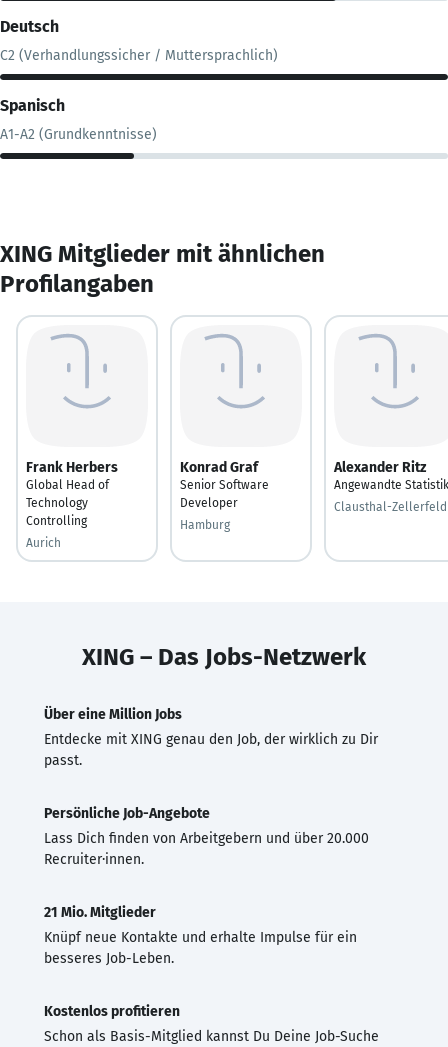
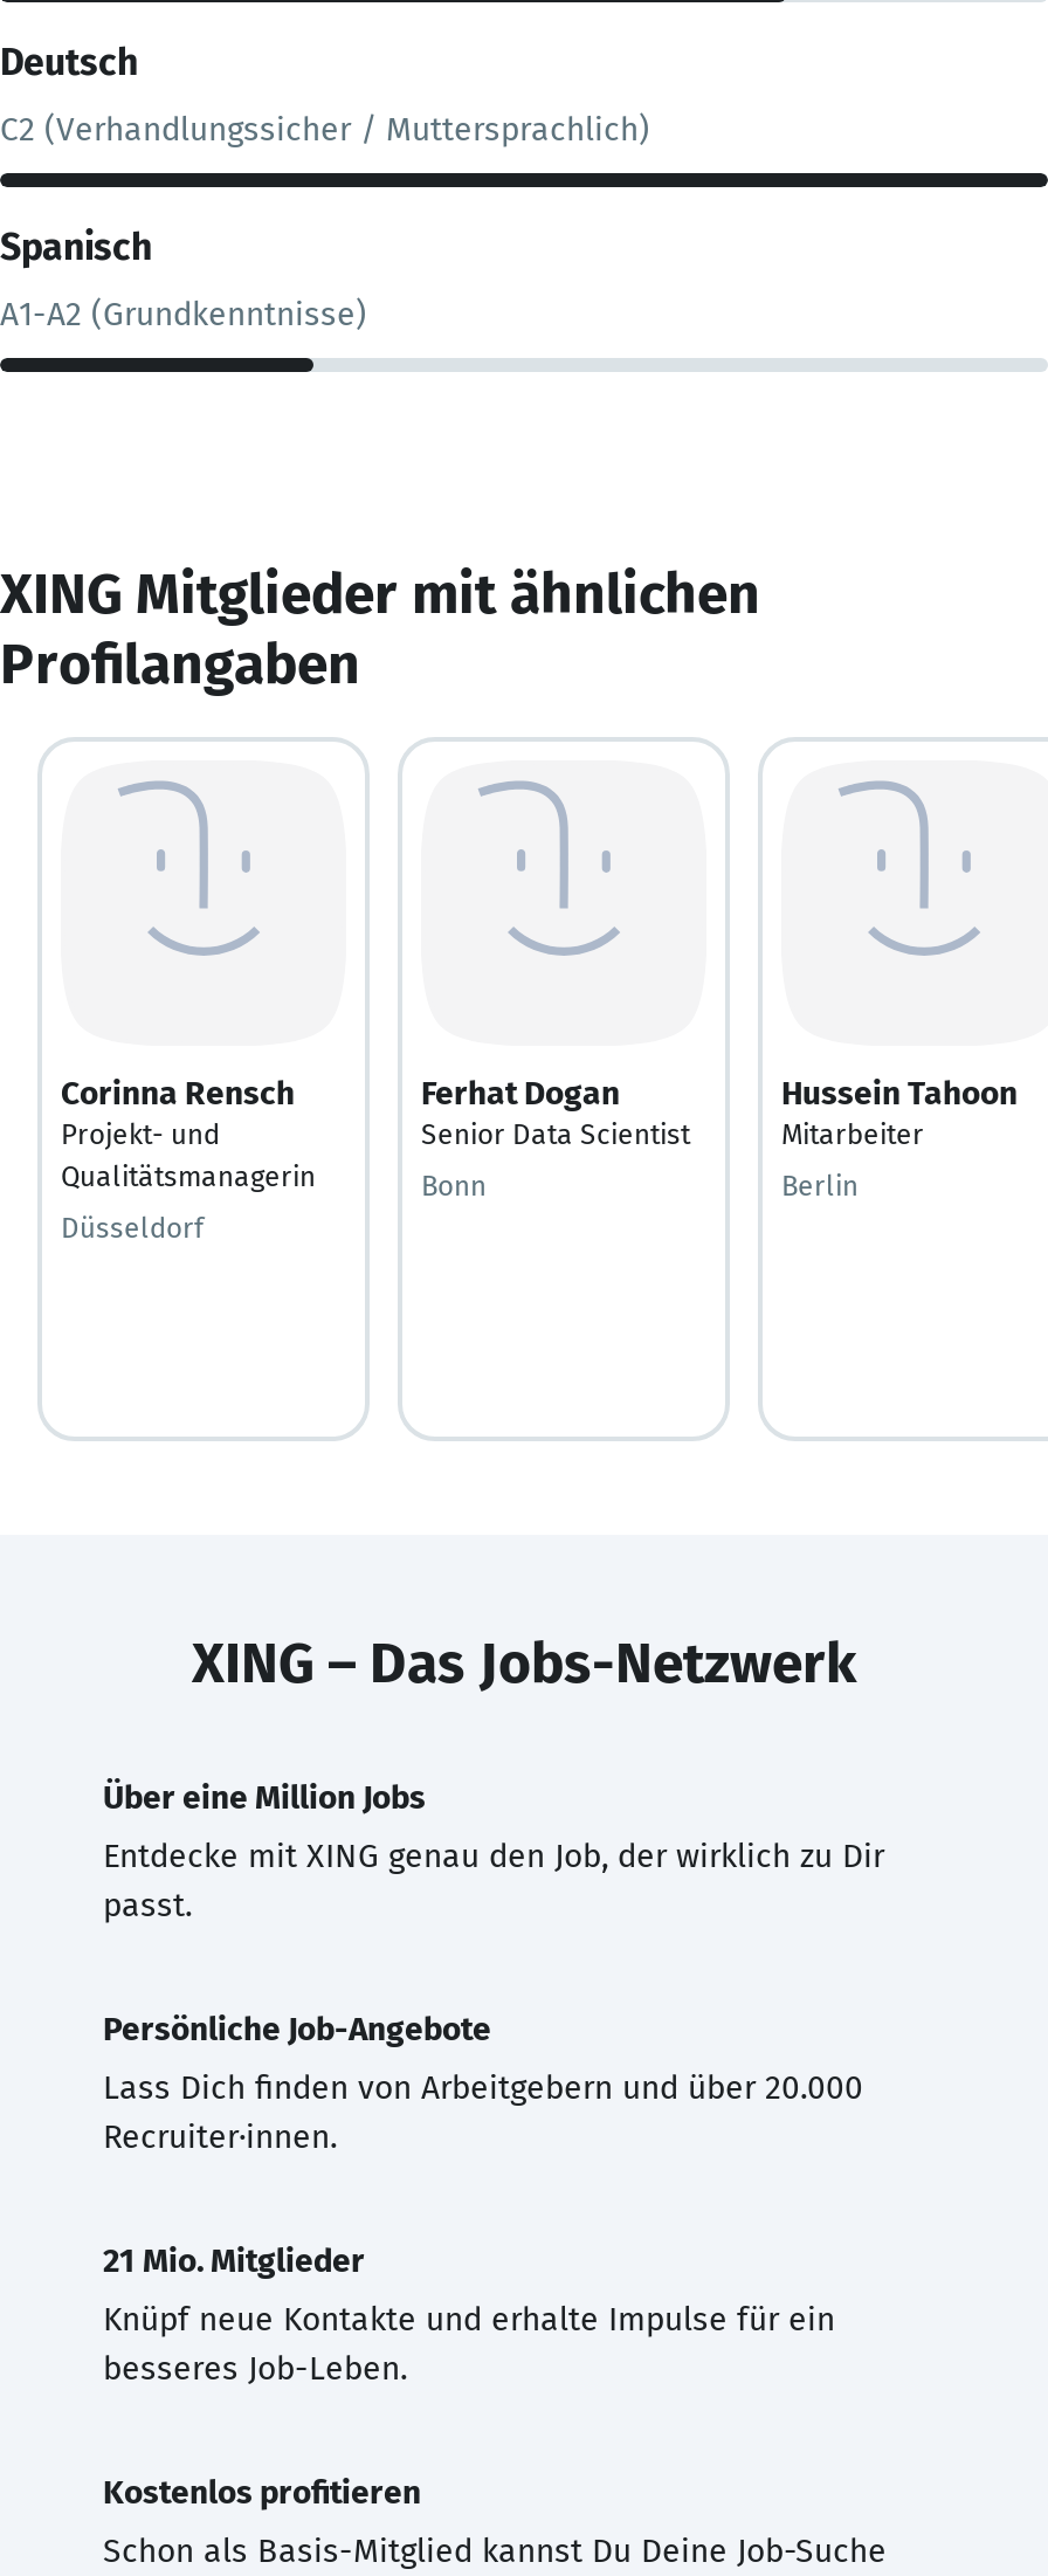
- Frank Herbers
- Global Head of
- Technology
- Controlling
+ Corinna Rensch
+ Projekt- und
+ Qualitätsmanagerin

- Konrad Graf
- Senior Software
- Developer
+ Ferhat Dogan
+ Senior Data Scientist

- Alexander Ritz
- Angewandte Statistik
+ Hussein Tahoon
+ Mitarbeiter

- Clausthal-Zellerfeld
+ Berlin

- Hamburg
+ Bonn

- Aurich
+ Düsseldorf
